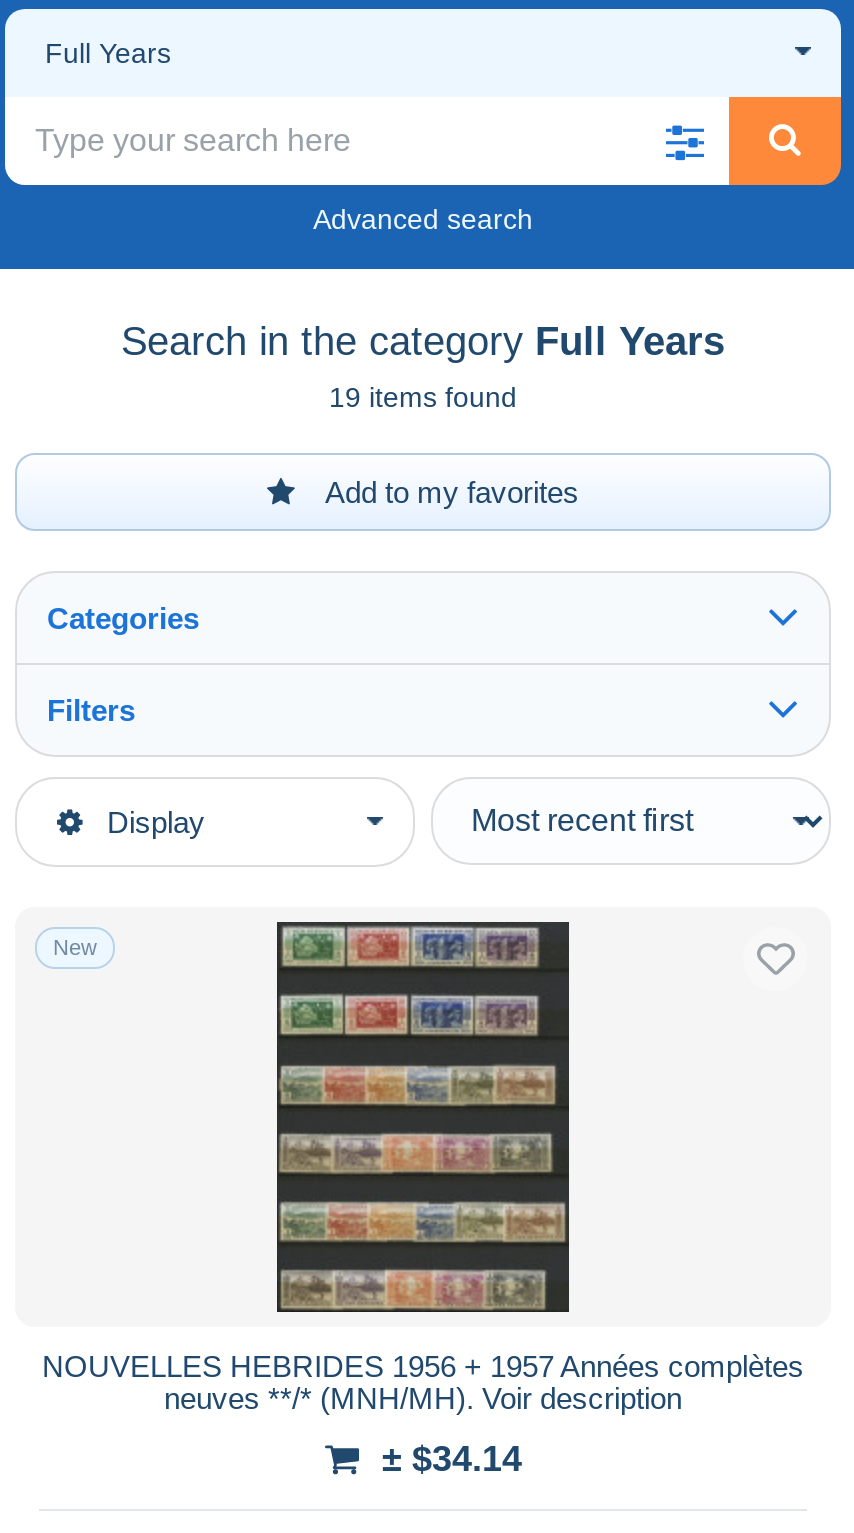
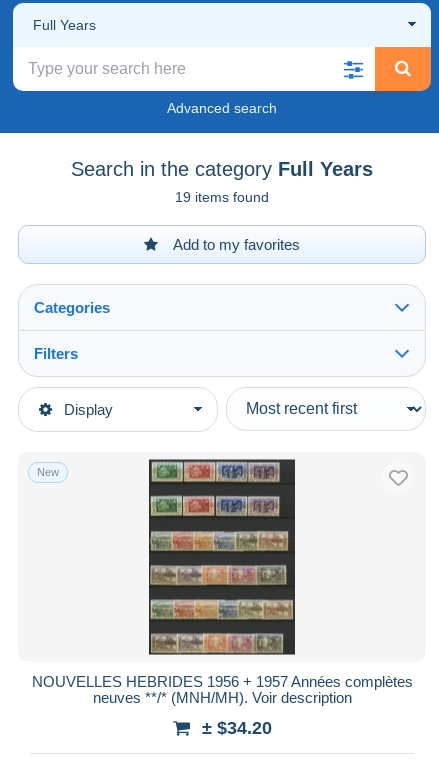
- ± $34.14
+ ± $34.20
